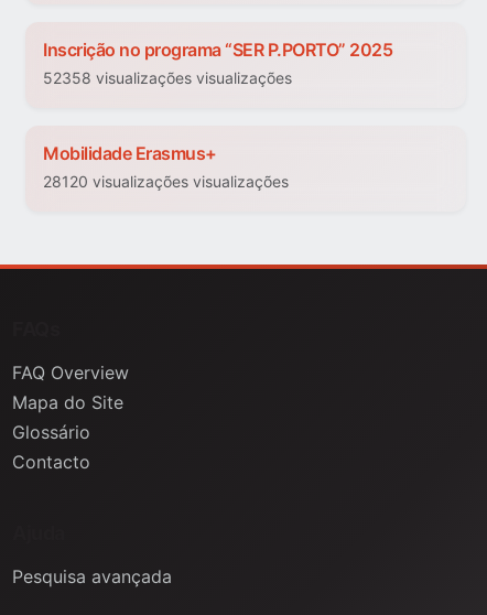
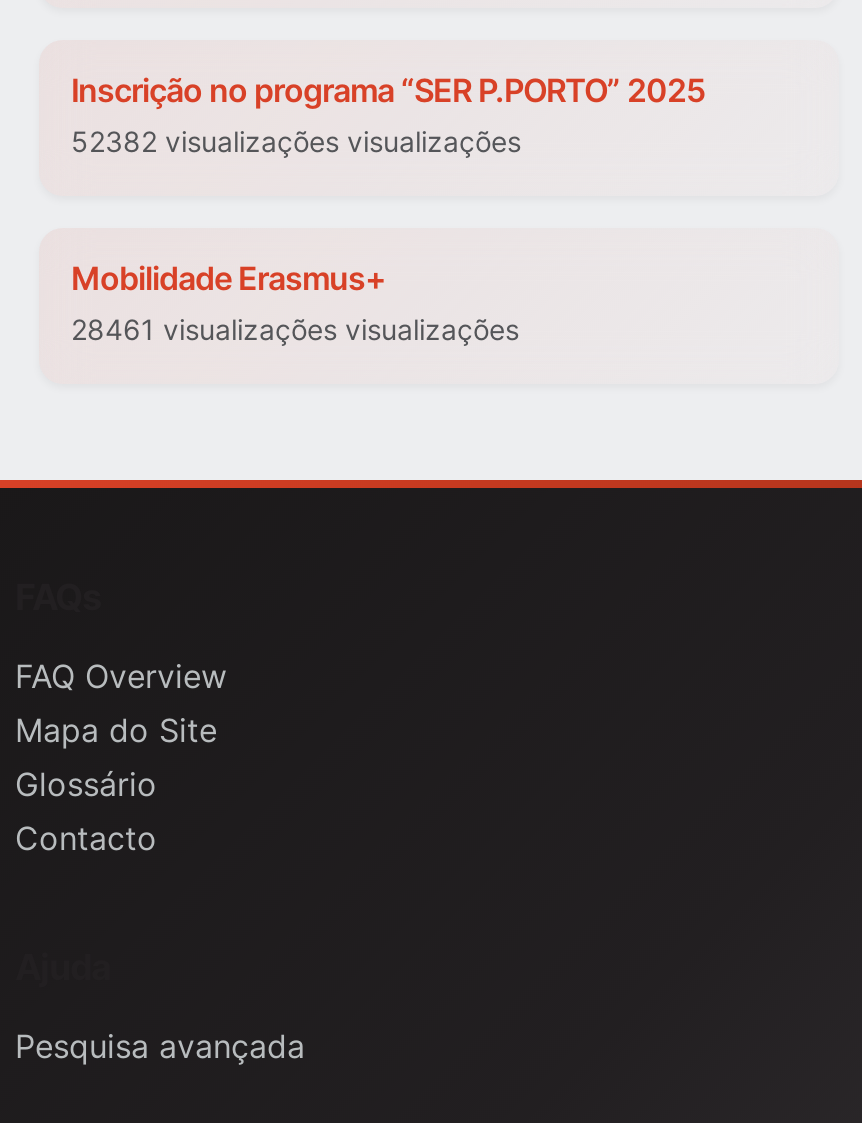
- 52358 visualizações visualizações
+ 52382 visualizações visualizações

- 28120 visualizações visualizações
+ 28461 visualizações visualizações
